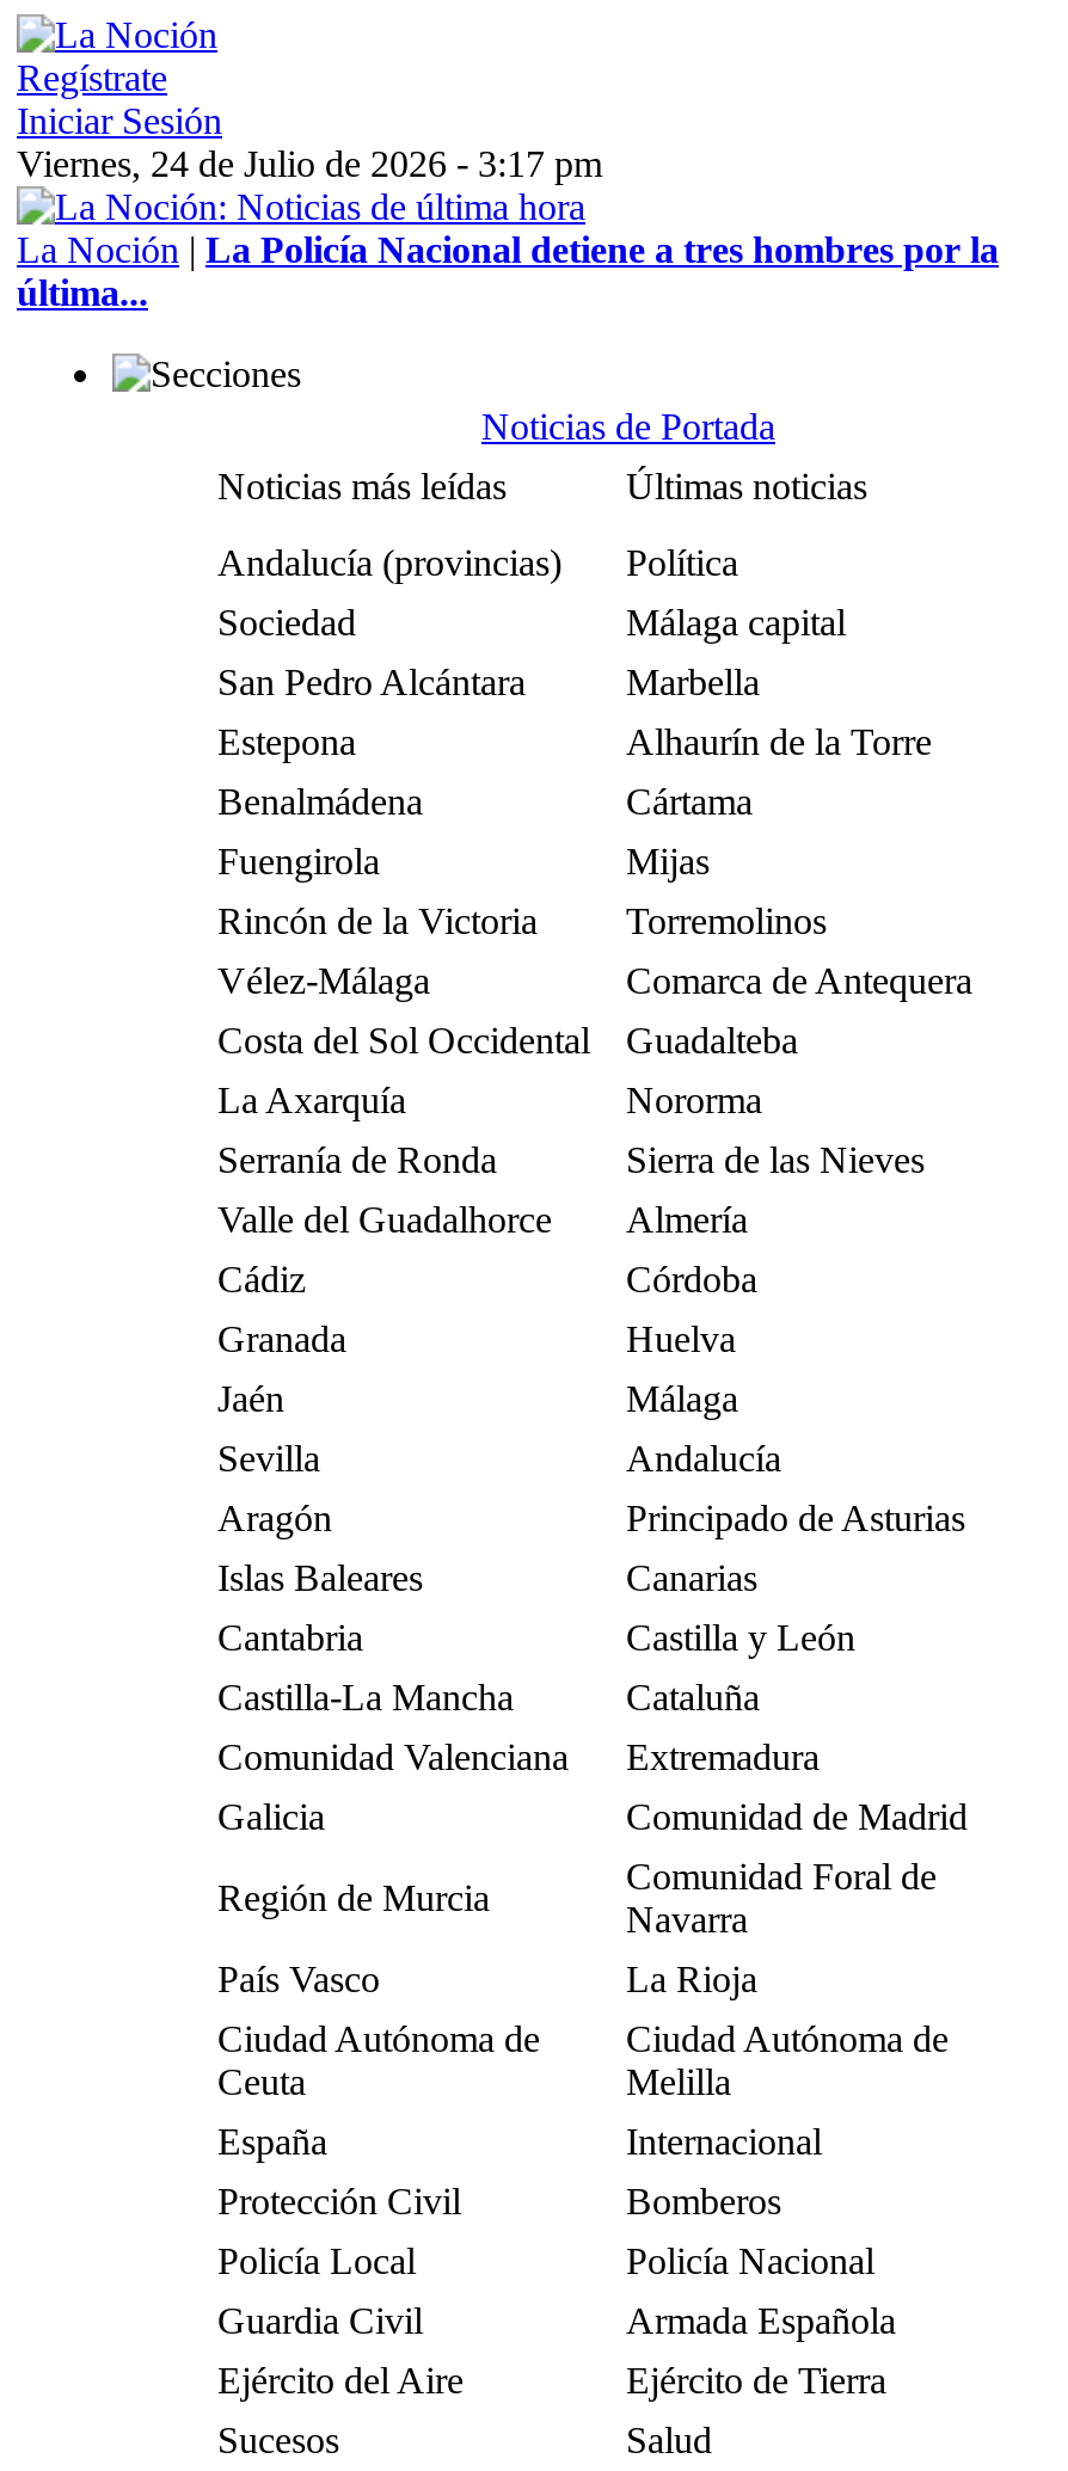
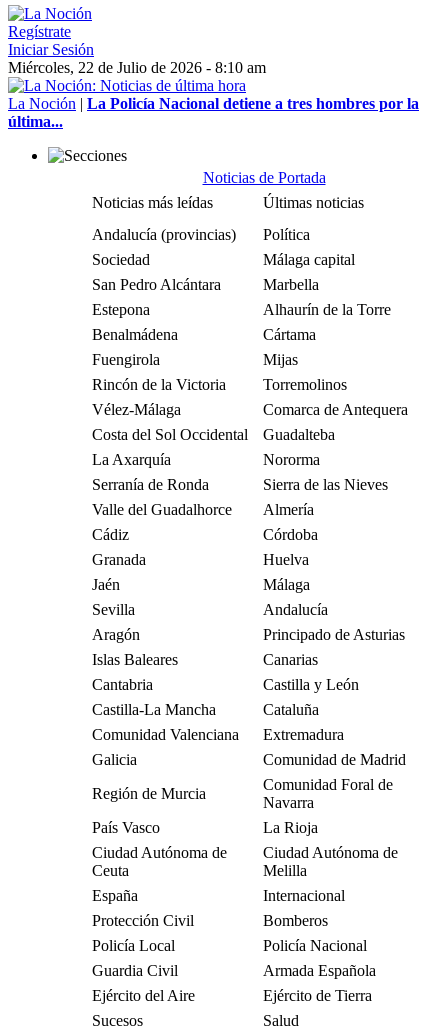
- Viernes, 24 de Julio de 2026 - 3:17 pm
+ Miércoles, 22 de Julio de 2026 - 8:10 am
